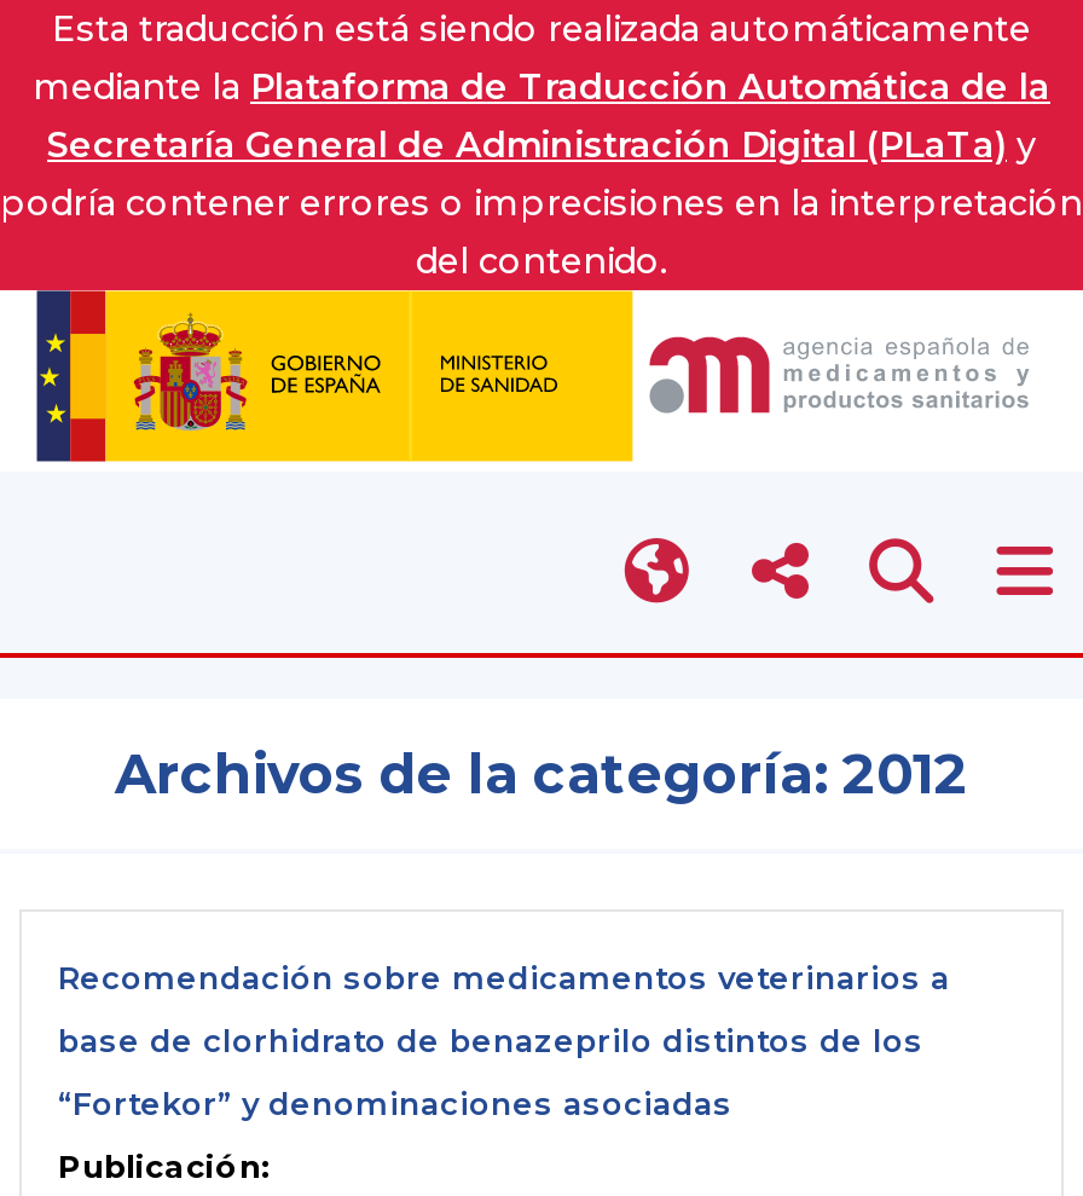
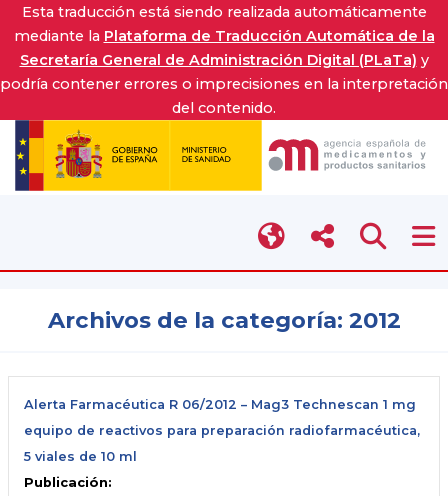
- Recomendación sobre medicamentos veterinarios a
+ Alerta Farmacéutica R 06/2012 – Mag3 Technescan 1 mg

- base de clorhidrato de benazeprilo distintos de los
+ equipo de reactivos para preparación radiofarmacéutica,

- “Fortekor” y denominaciones asociadas
+ 5 viales de 10 ml
